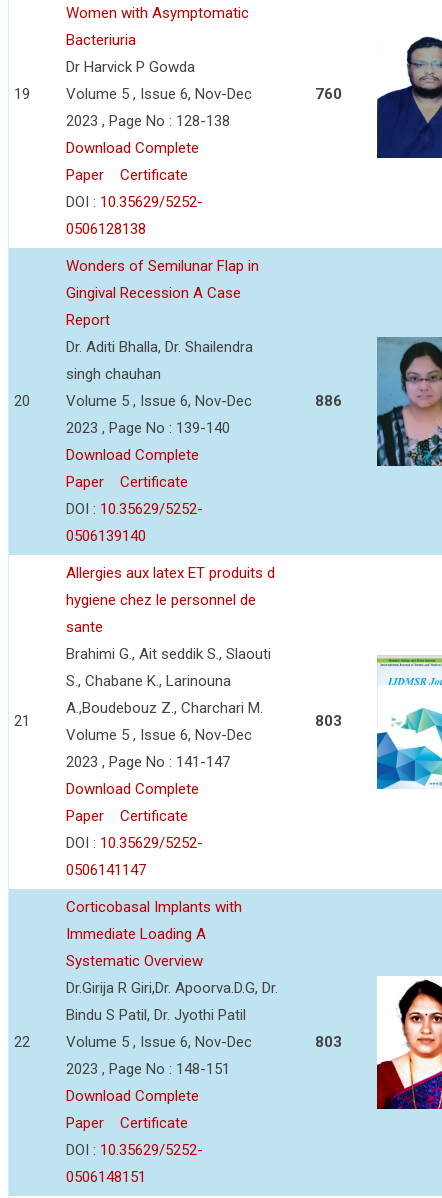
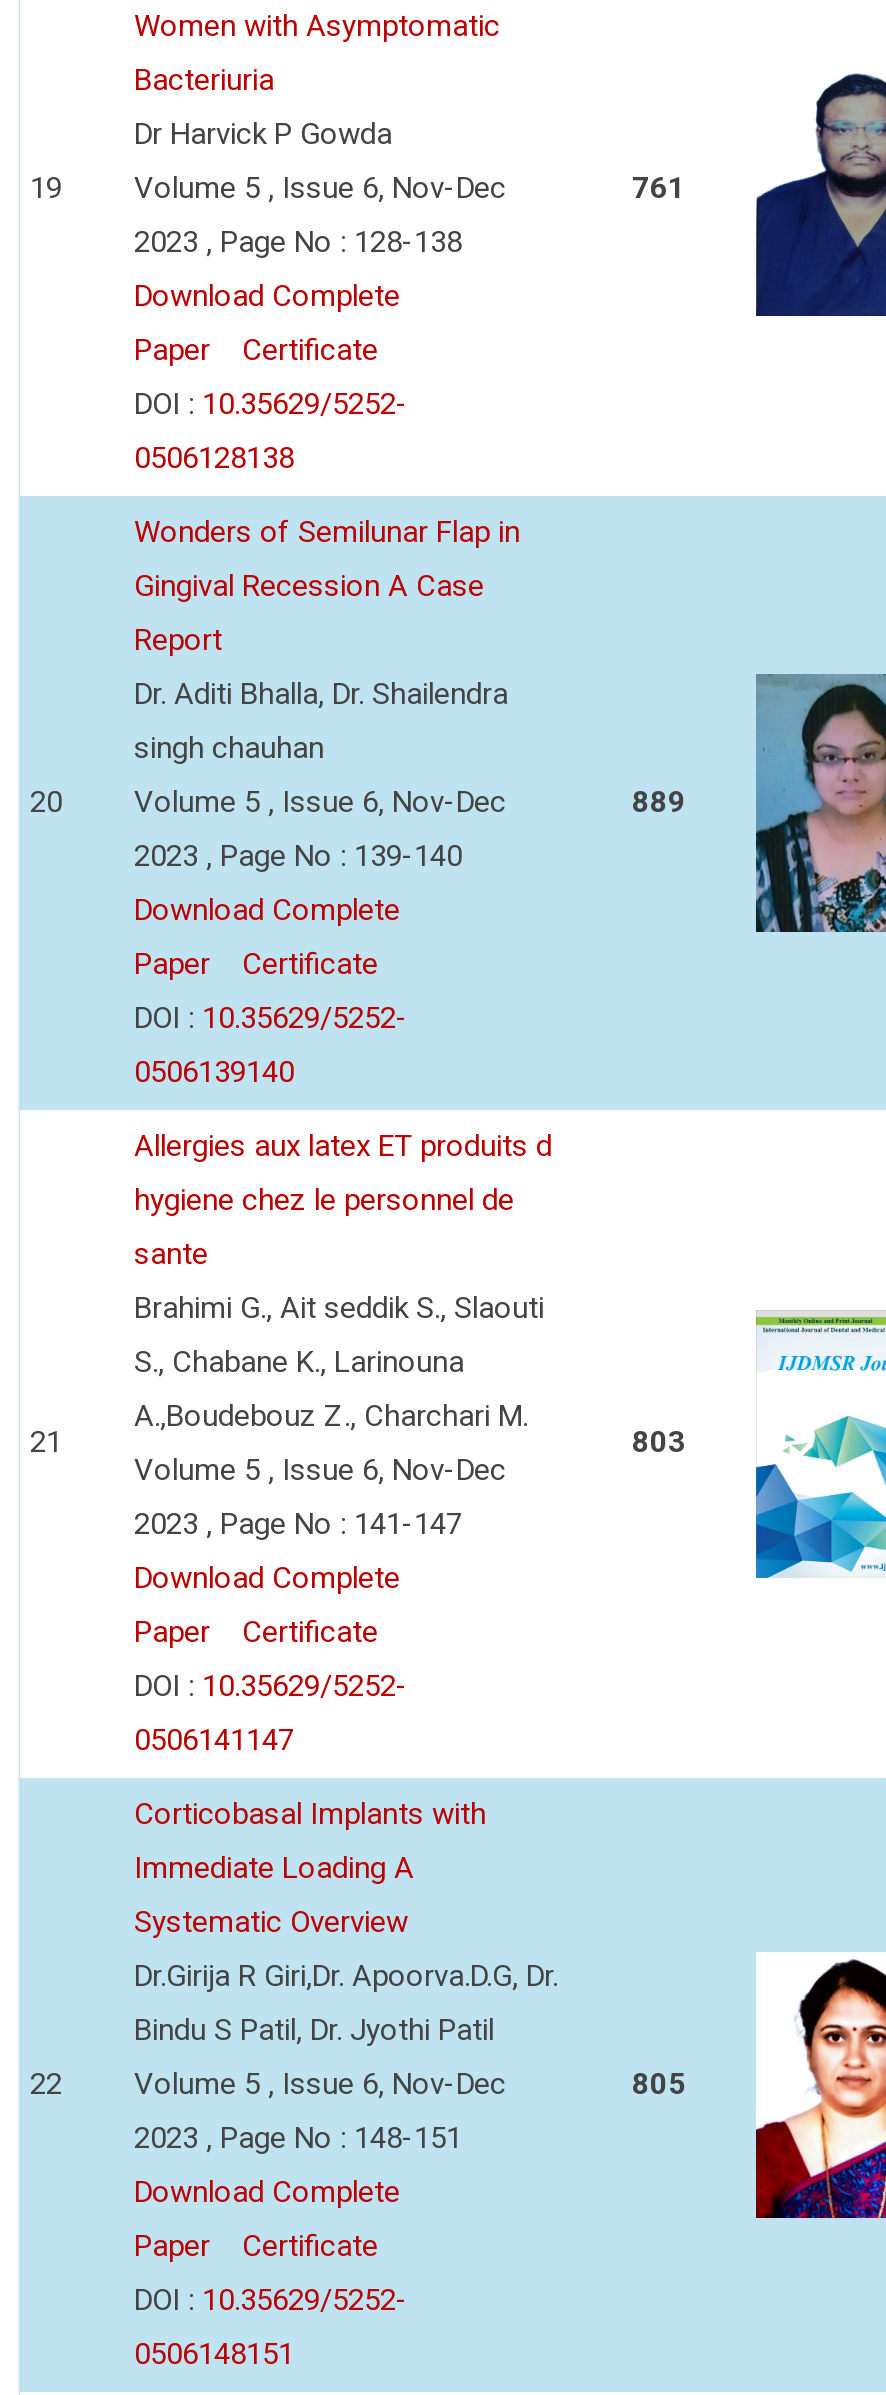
- 760
+ 761

- 886
+ 889

- 803
+ 805
